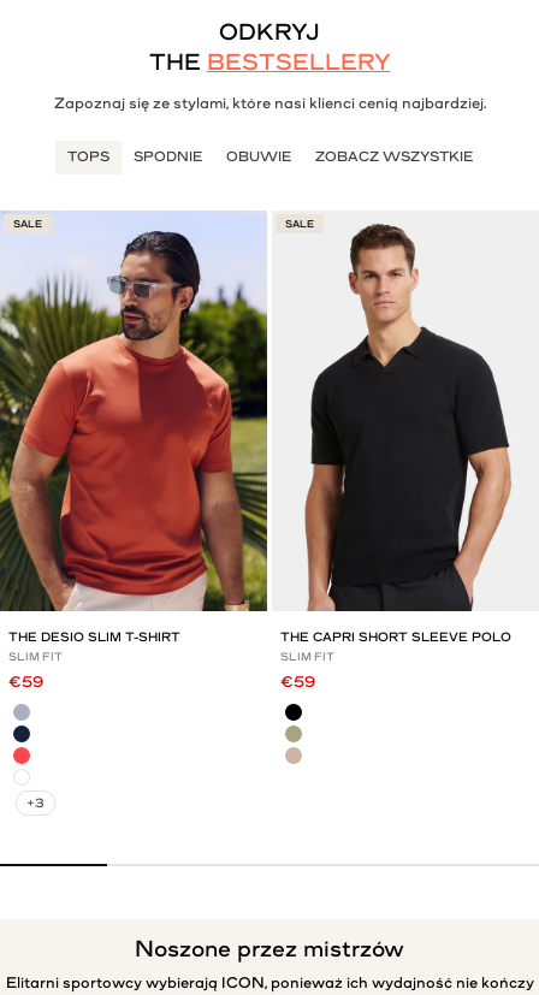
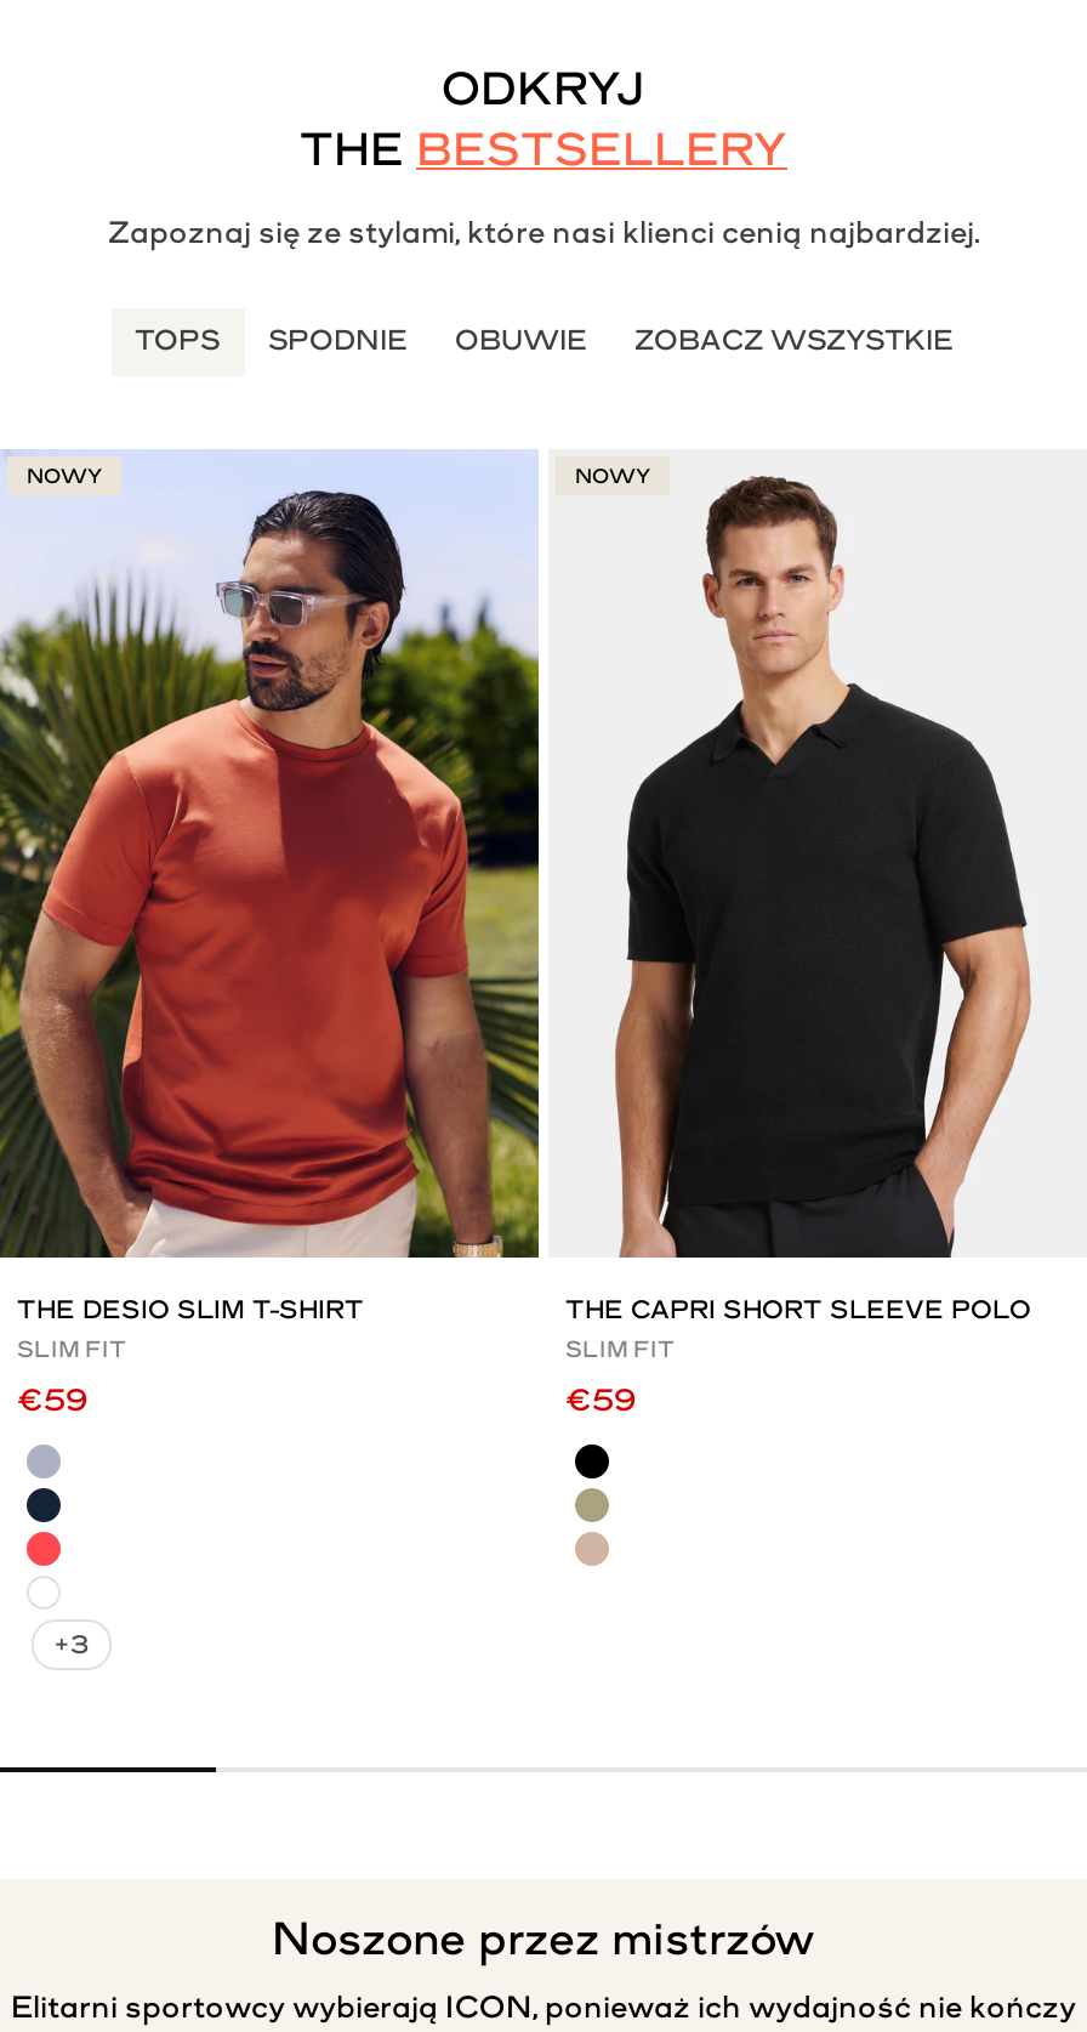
- SALE
+ NOWY

- SALE
+ NOWY
